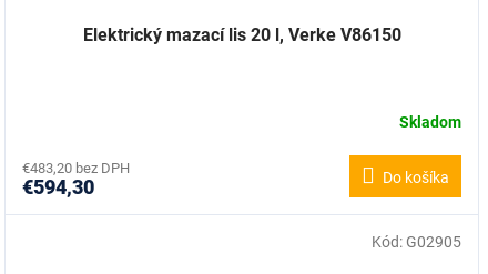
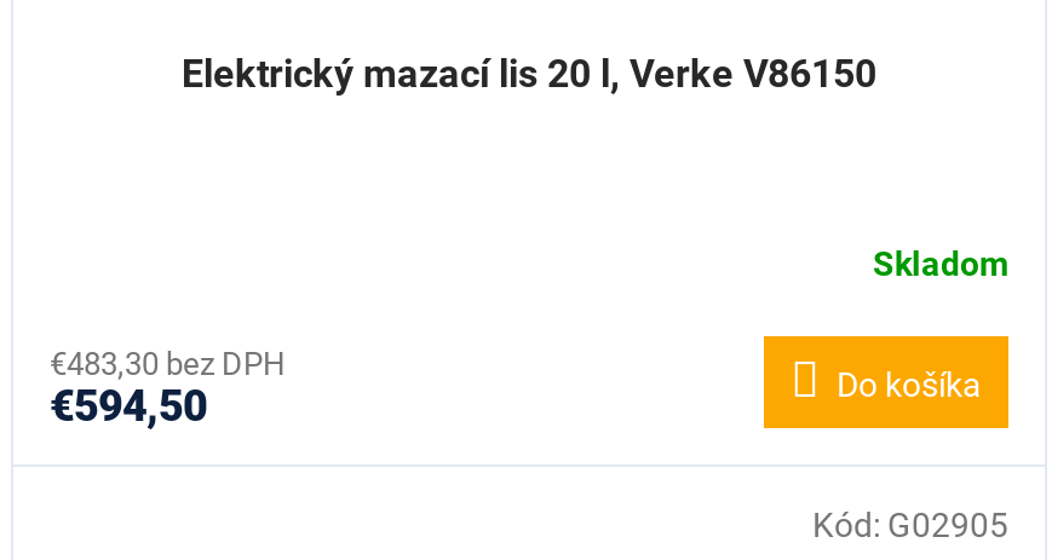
- €483,20 bez DPH
+ €483,30 bez DPH

- €594,30
+ €594,50
